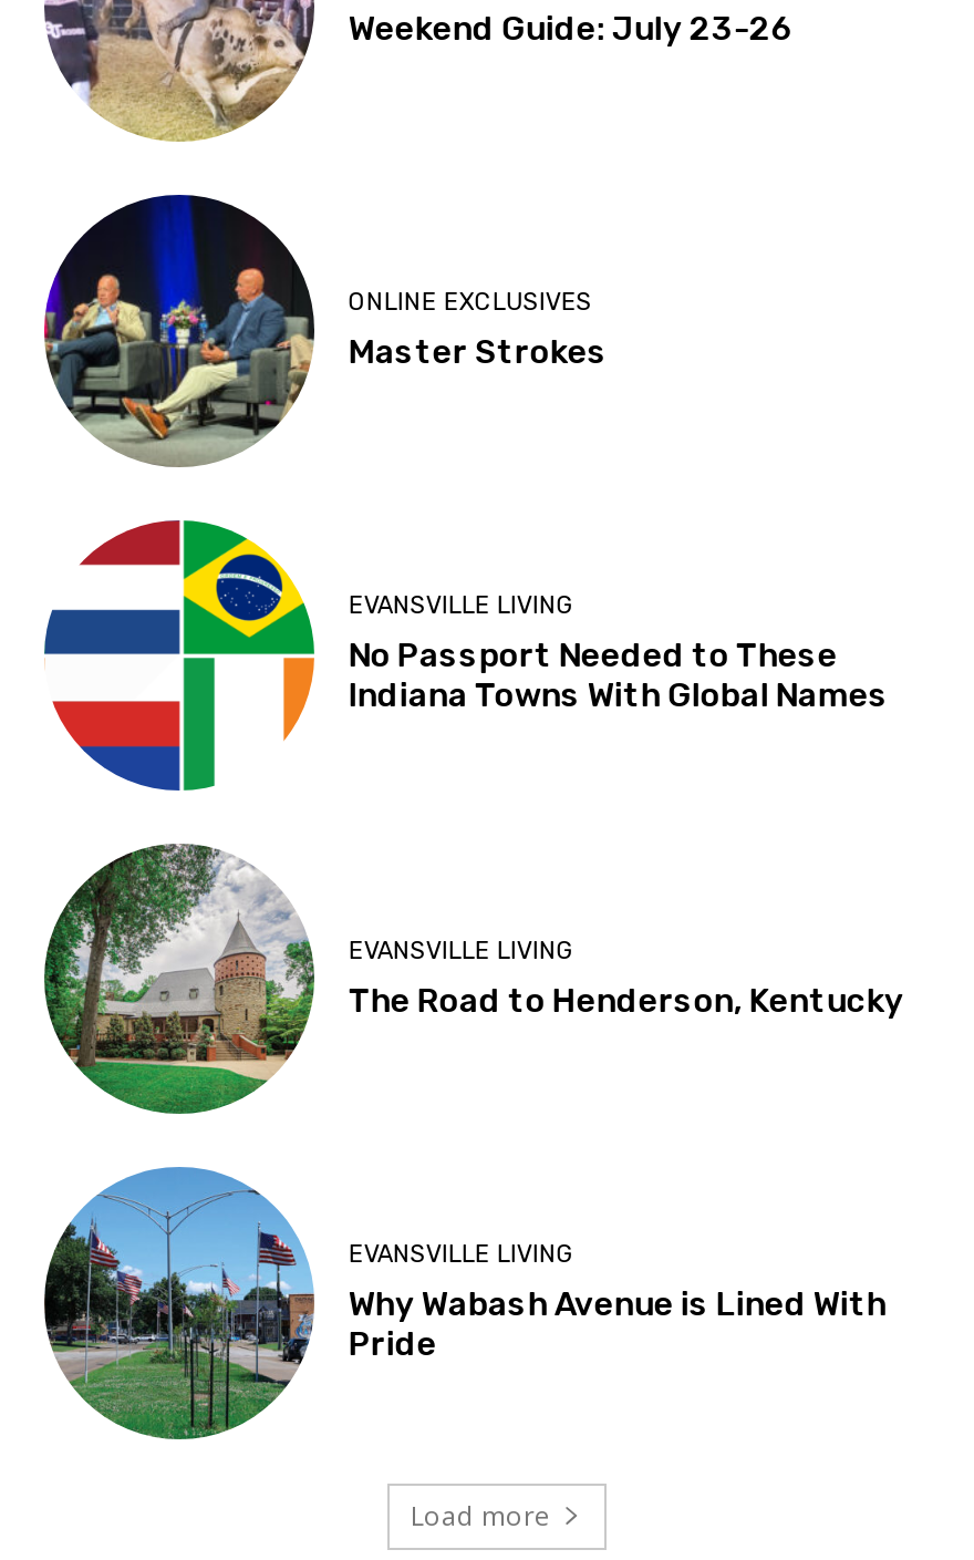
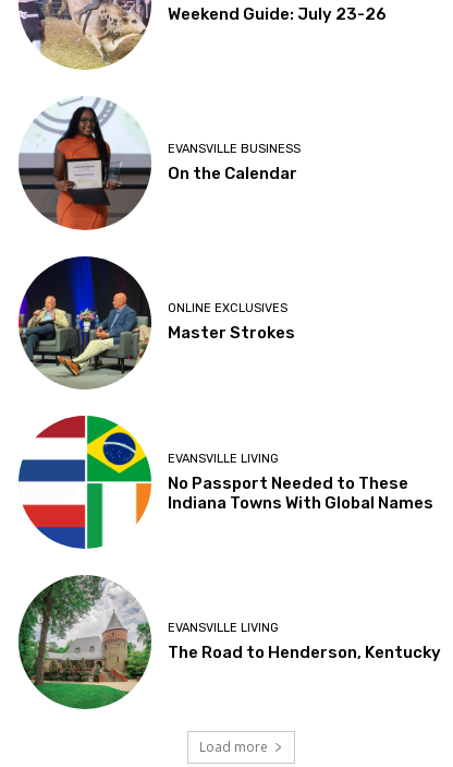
+ [image]
+ EVANSVILLE BUSINESS
+ On the Calendar

moved down: [image] | ONLINE EXCLUSIVES | Master Strokes | EVANSVILLE LIVING | No Passport Needed to These | Indiana Towns With Global Names | EVANSVILLE LIVING | The Road to Henderson, Kentucky

- [image]
- EVANSVILLE LIVING
- Why Wabash Avenue is Lined With
- Pride
